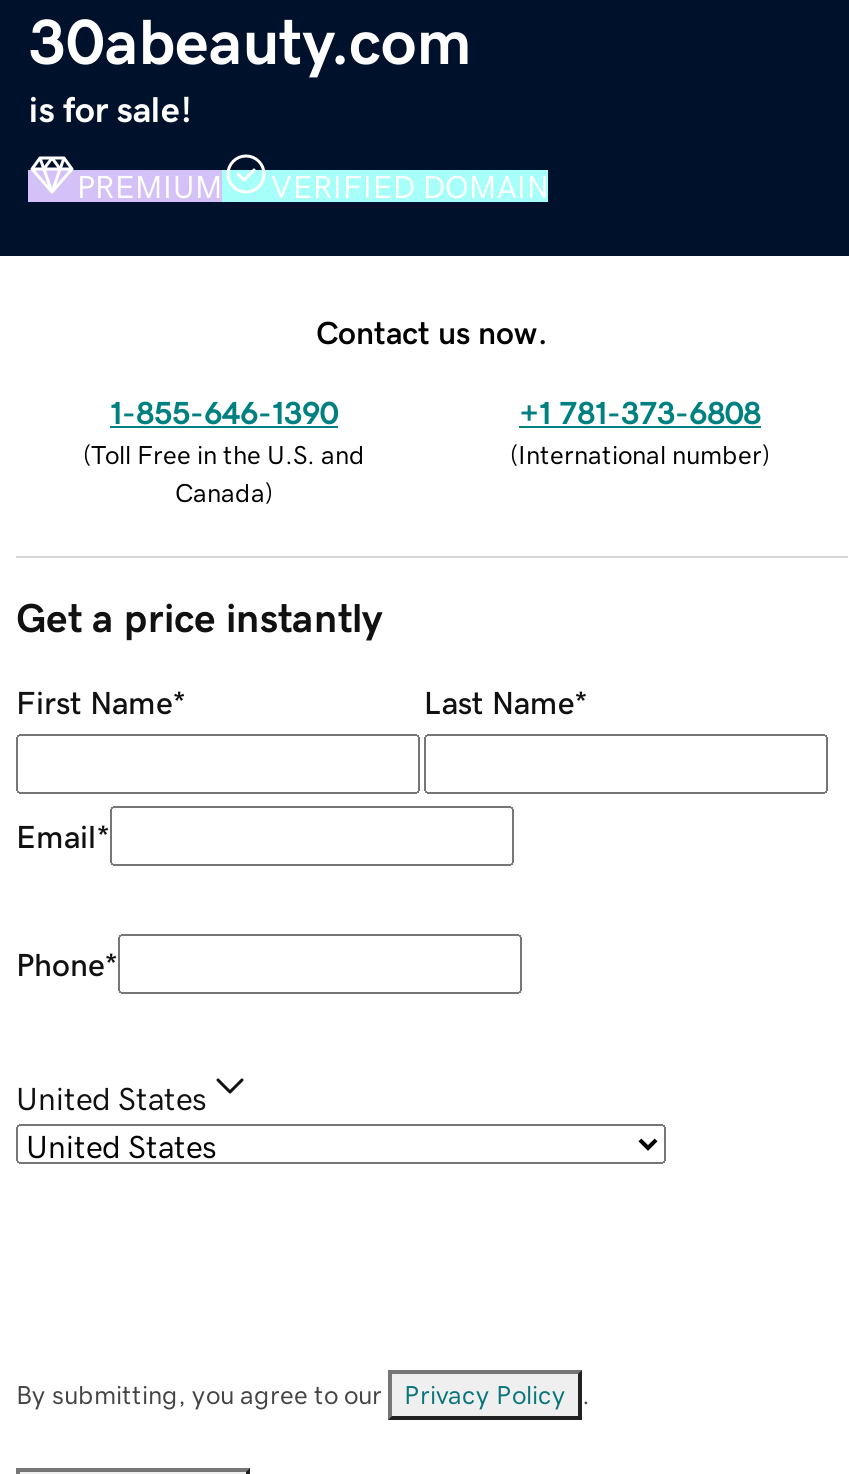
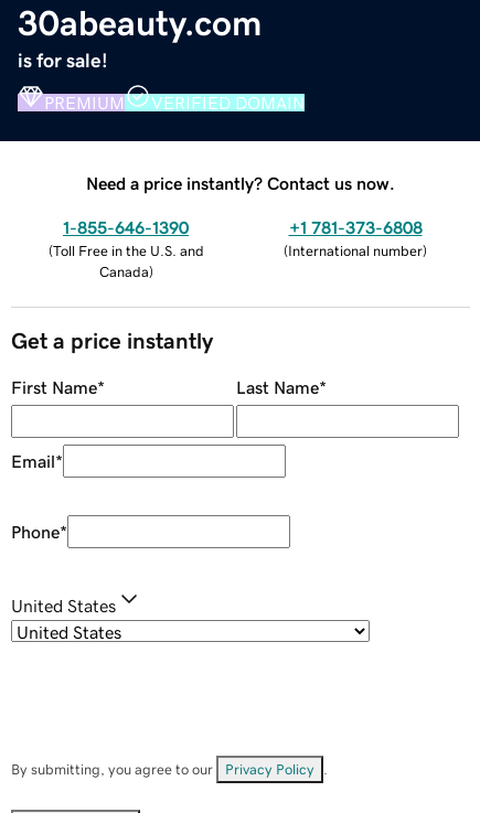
- Contact us now.
+ Need a price instantly? Contact us now.
